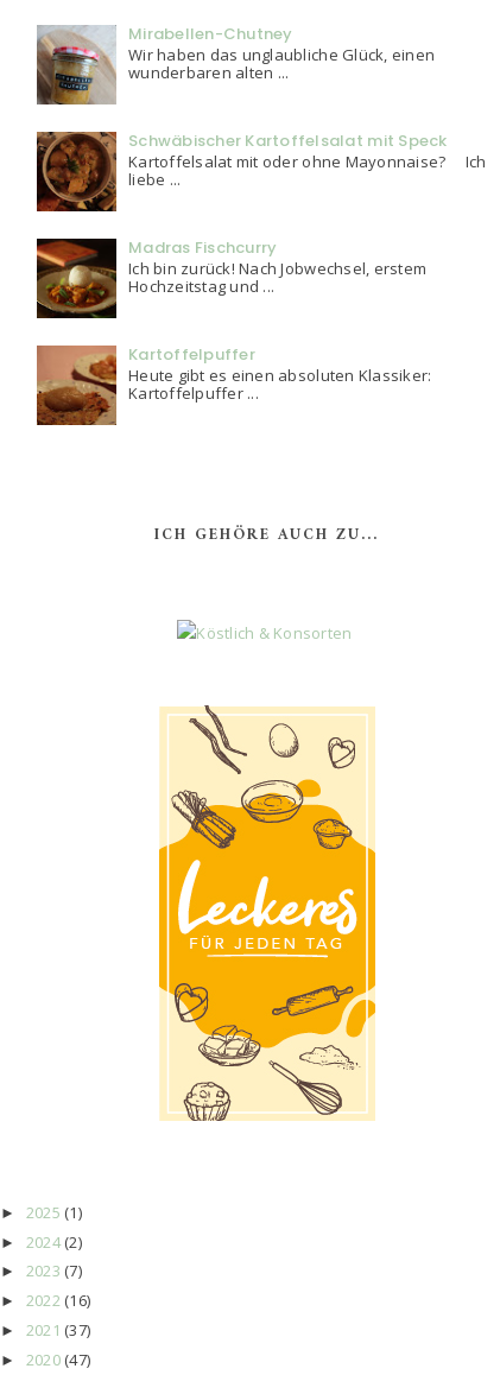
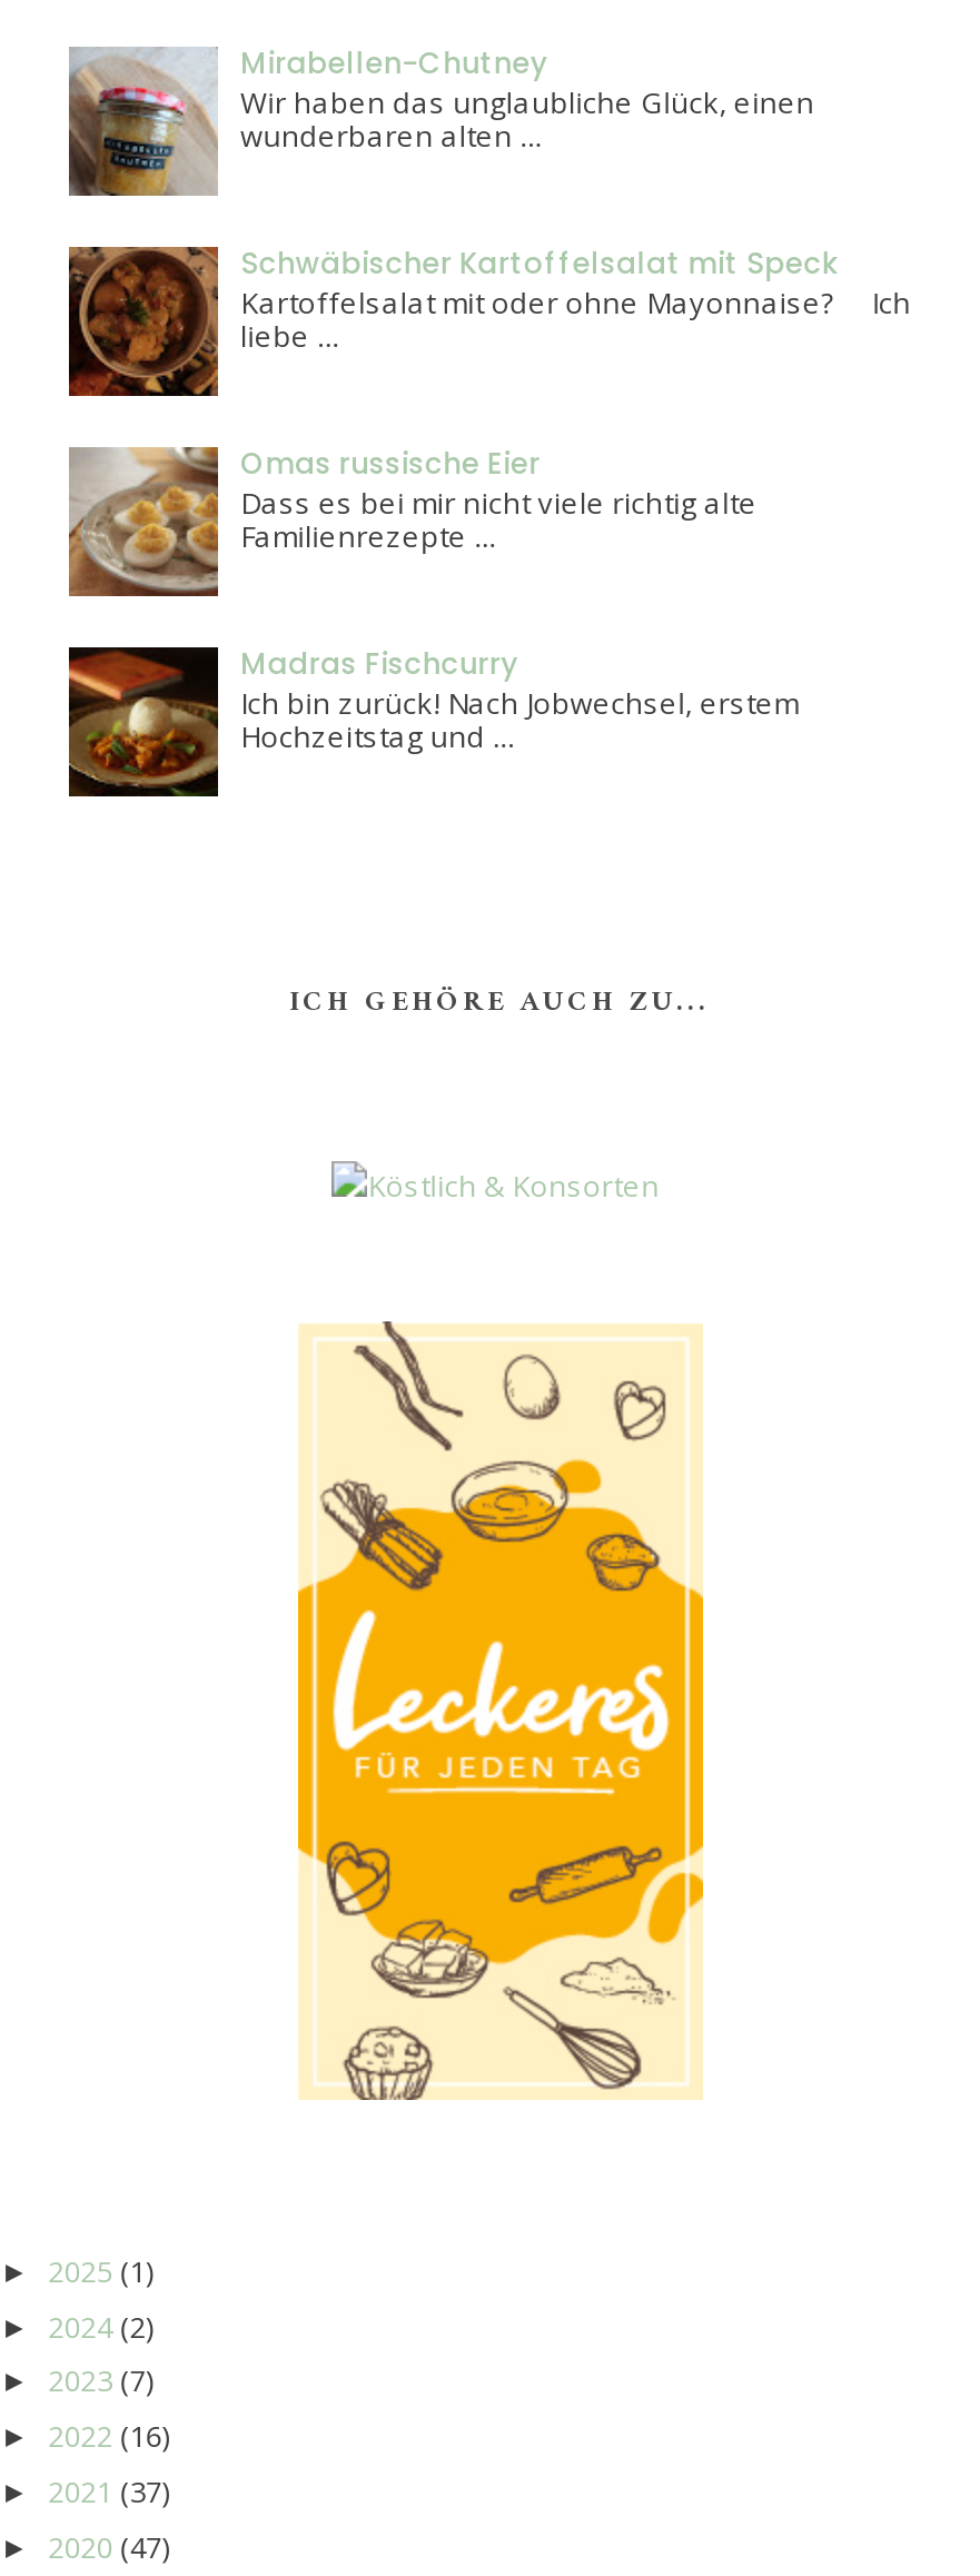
+ [image]
+ Omas russische Eier
+ Dass es bei mir nicht viele richtig alte
+ Familienrezepte ...

moved down: [image] | Madras Fischcurry | Ich bin zurück! Nach Jobwechsel, erstem | Hochzeitstag und ...

- [image]
- Kartoffelpuffer
- Heute gibt es einen absoluten Klassiker:
- Kartoffelpuffer ...
